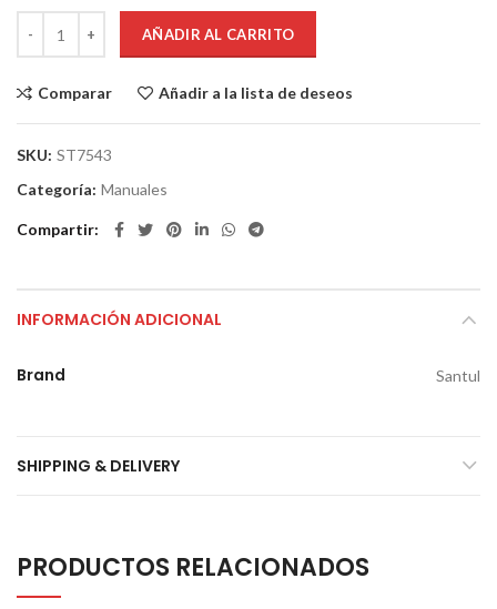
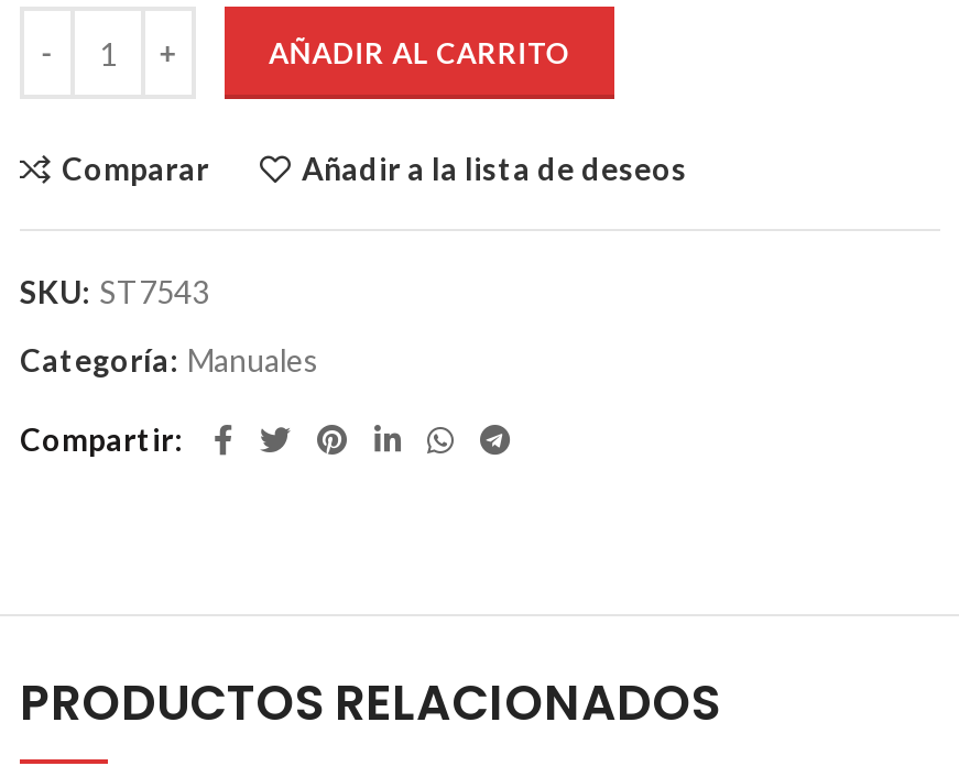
- INFORMACIÓN ADICIONAL
- Brand
- Santul

- SHIPPING & DELIVERY
